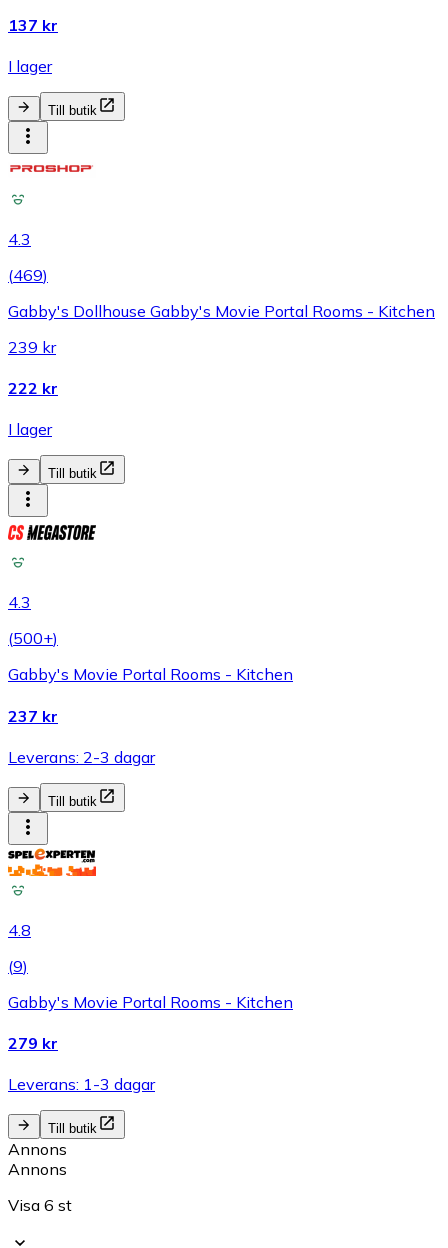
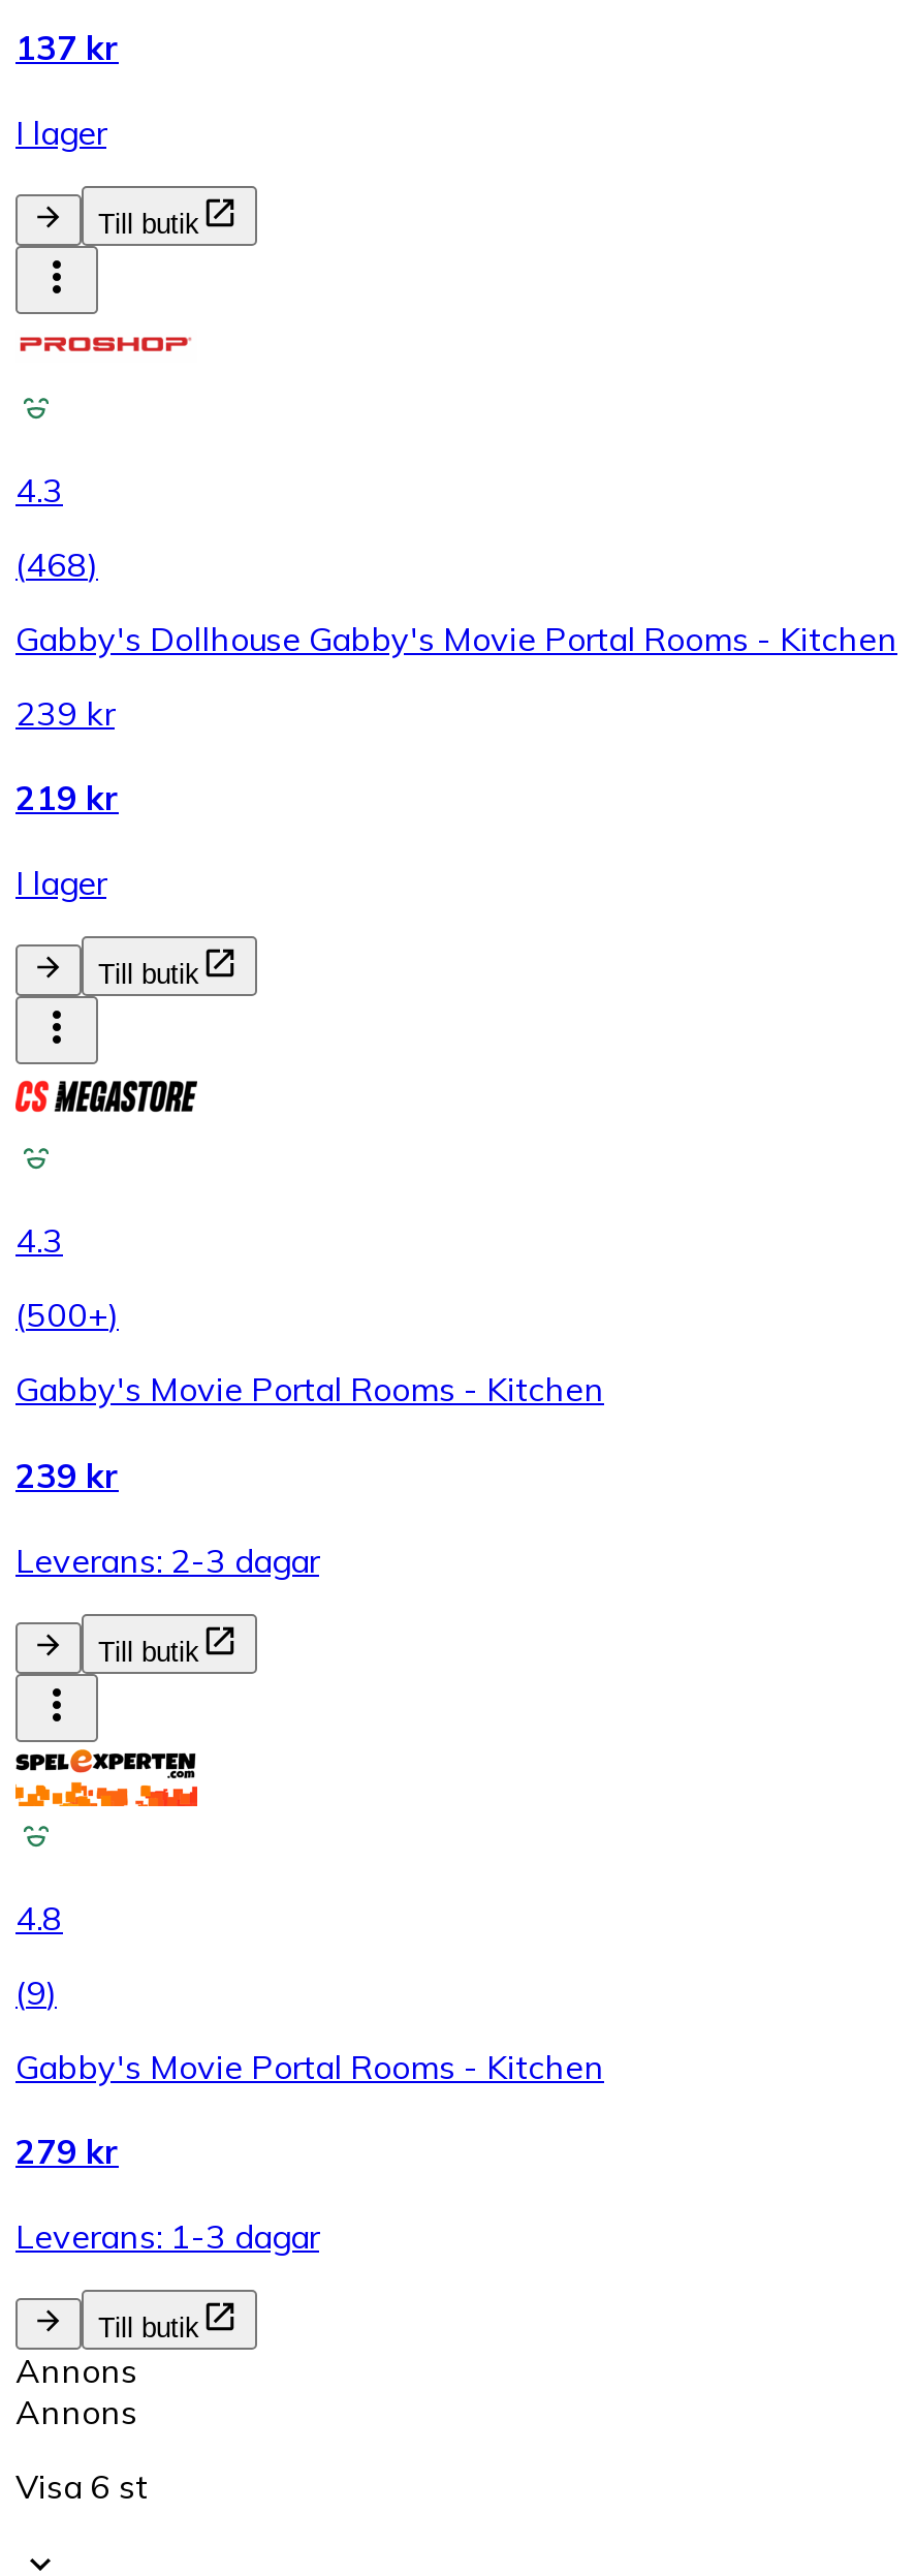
- (469)
+ (468)

- 222 kr
+ 219 kr

- 237 kr
+ 239 kr
